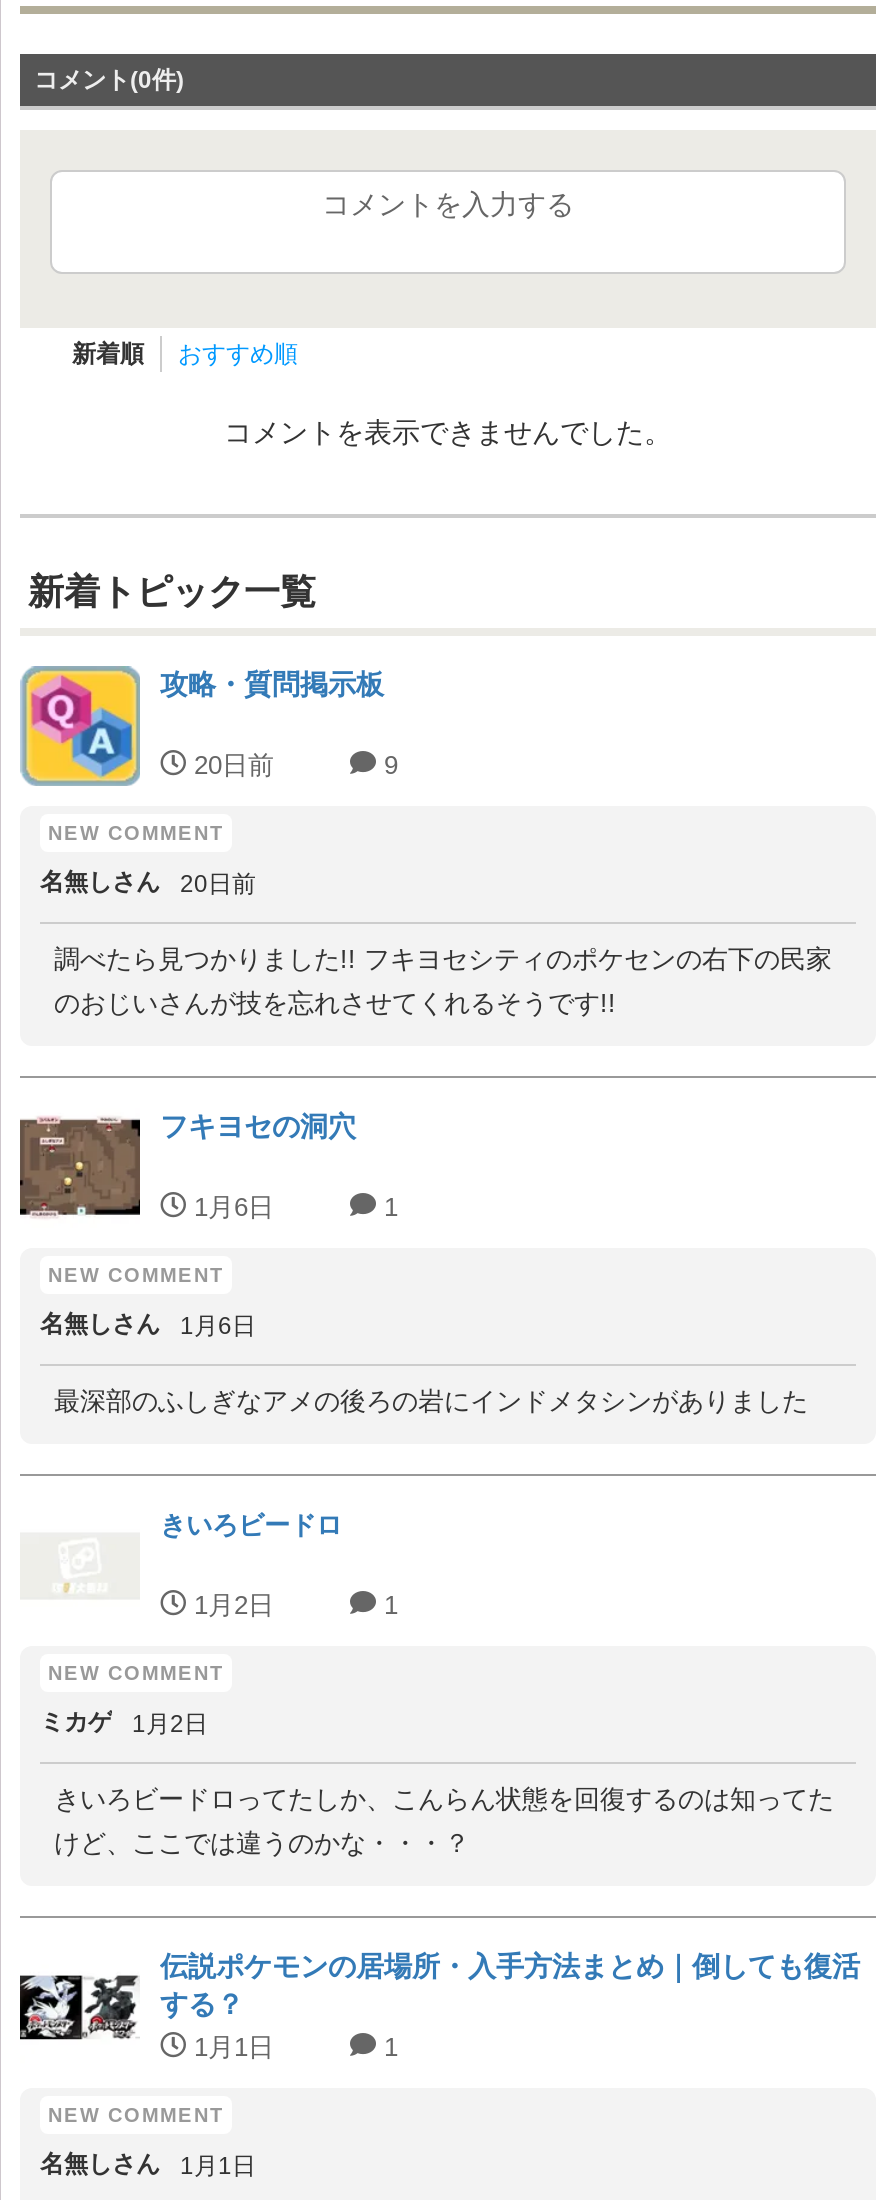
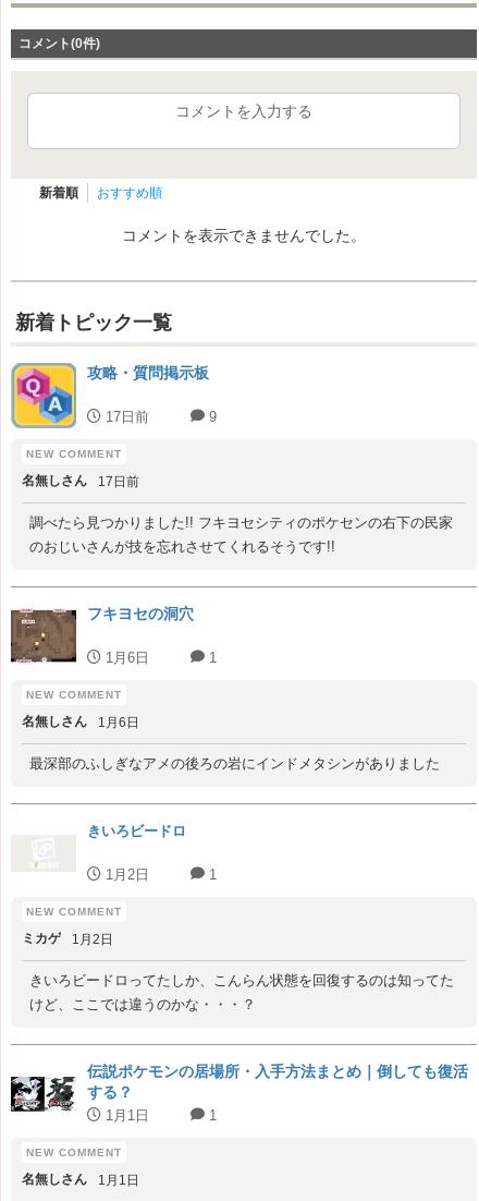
- 20日前
+ 17日前

- 名無しさん 20日前
+ 名無しさん 17日前
